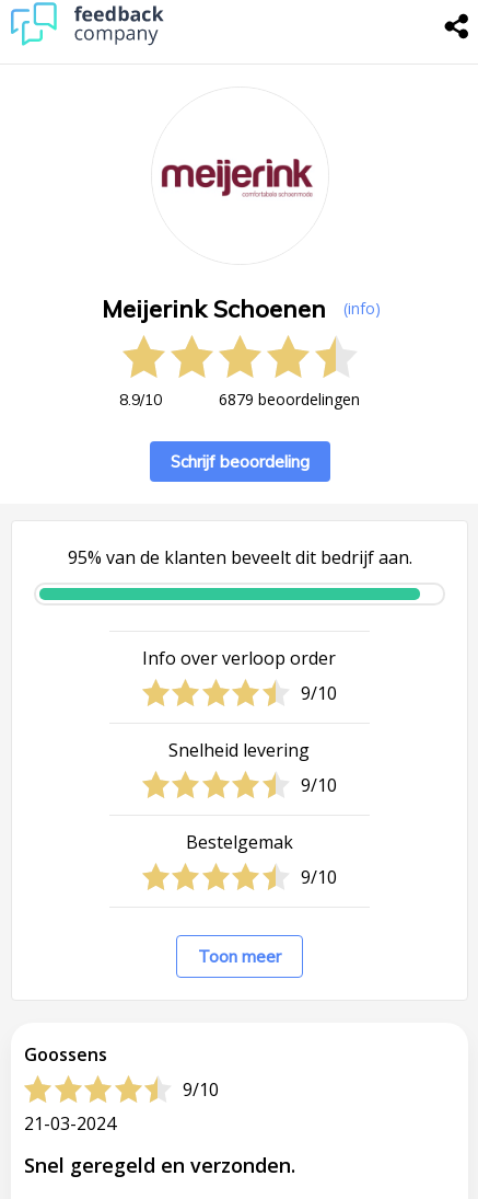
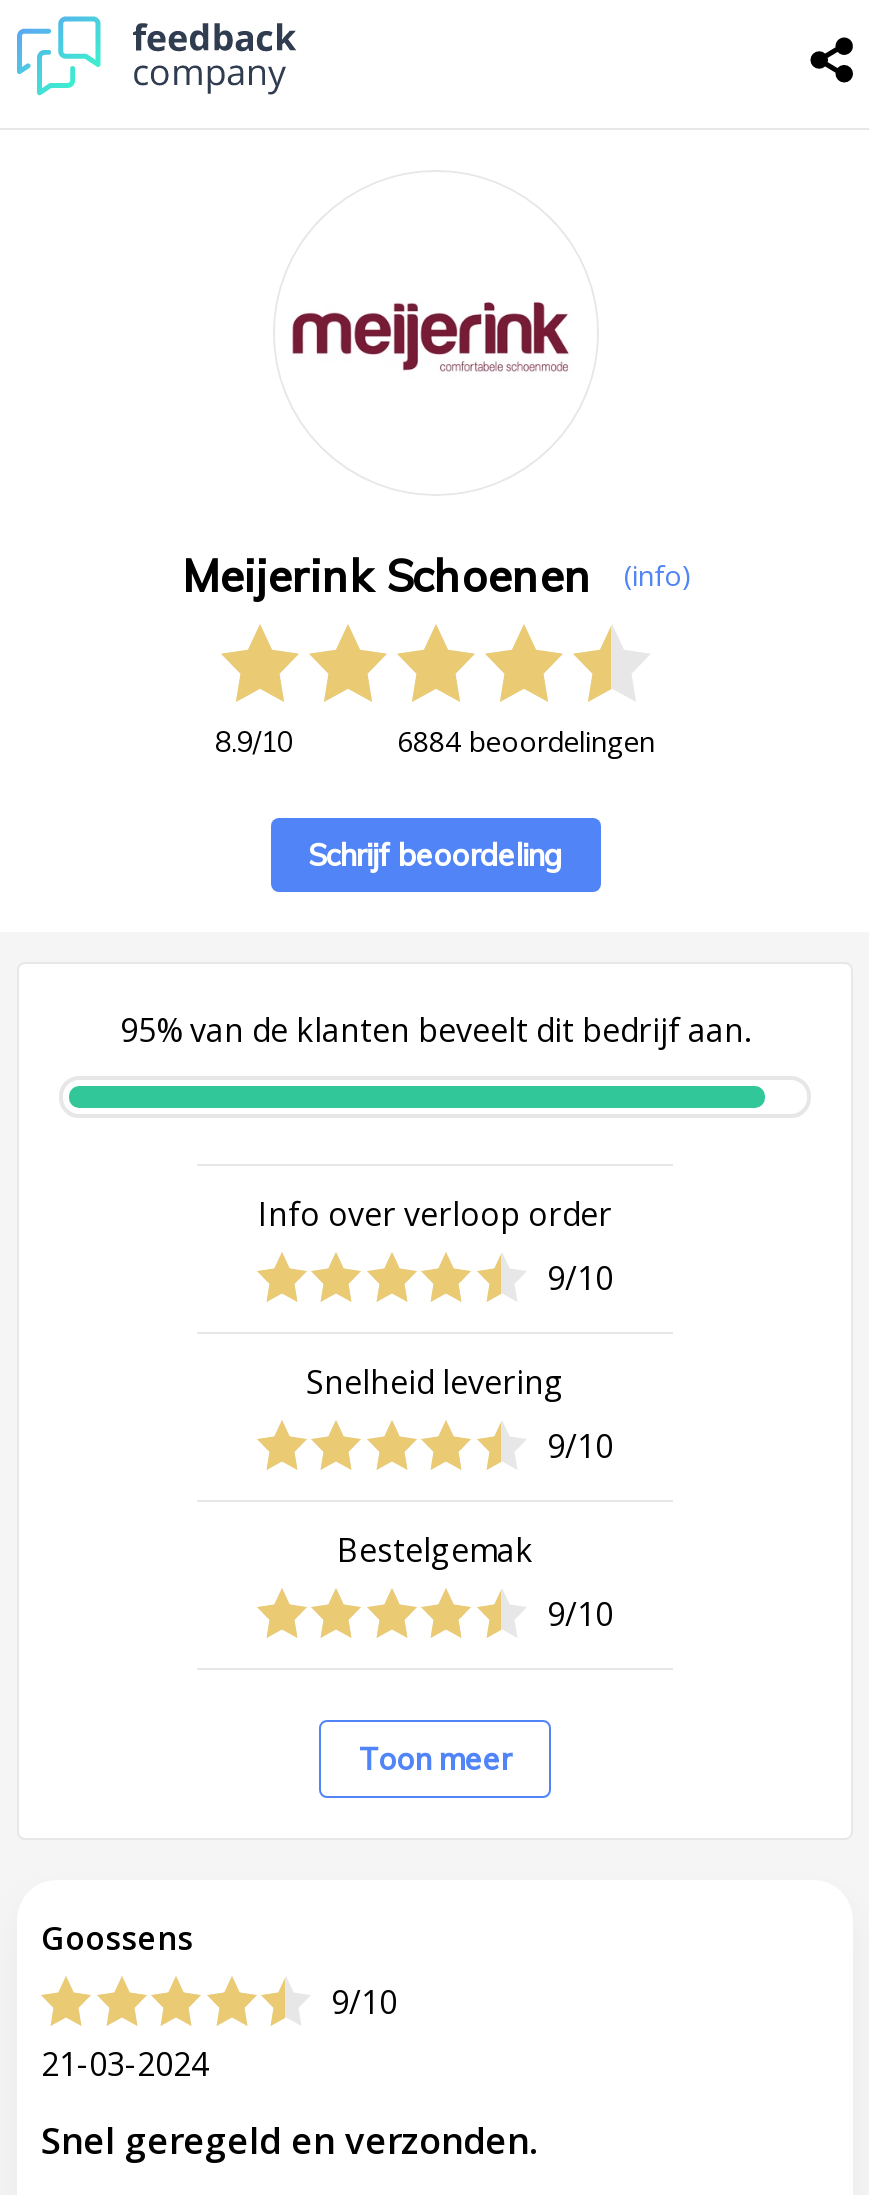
- 6879 beoordelingen
+ 6884 beoordelingen
